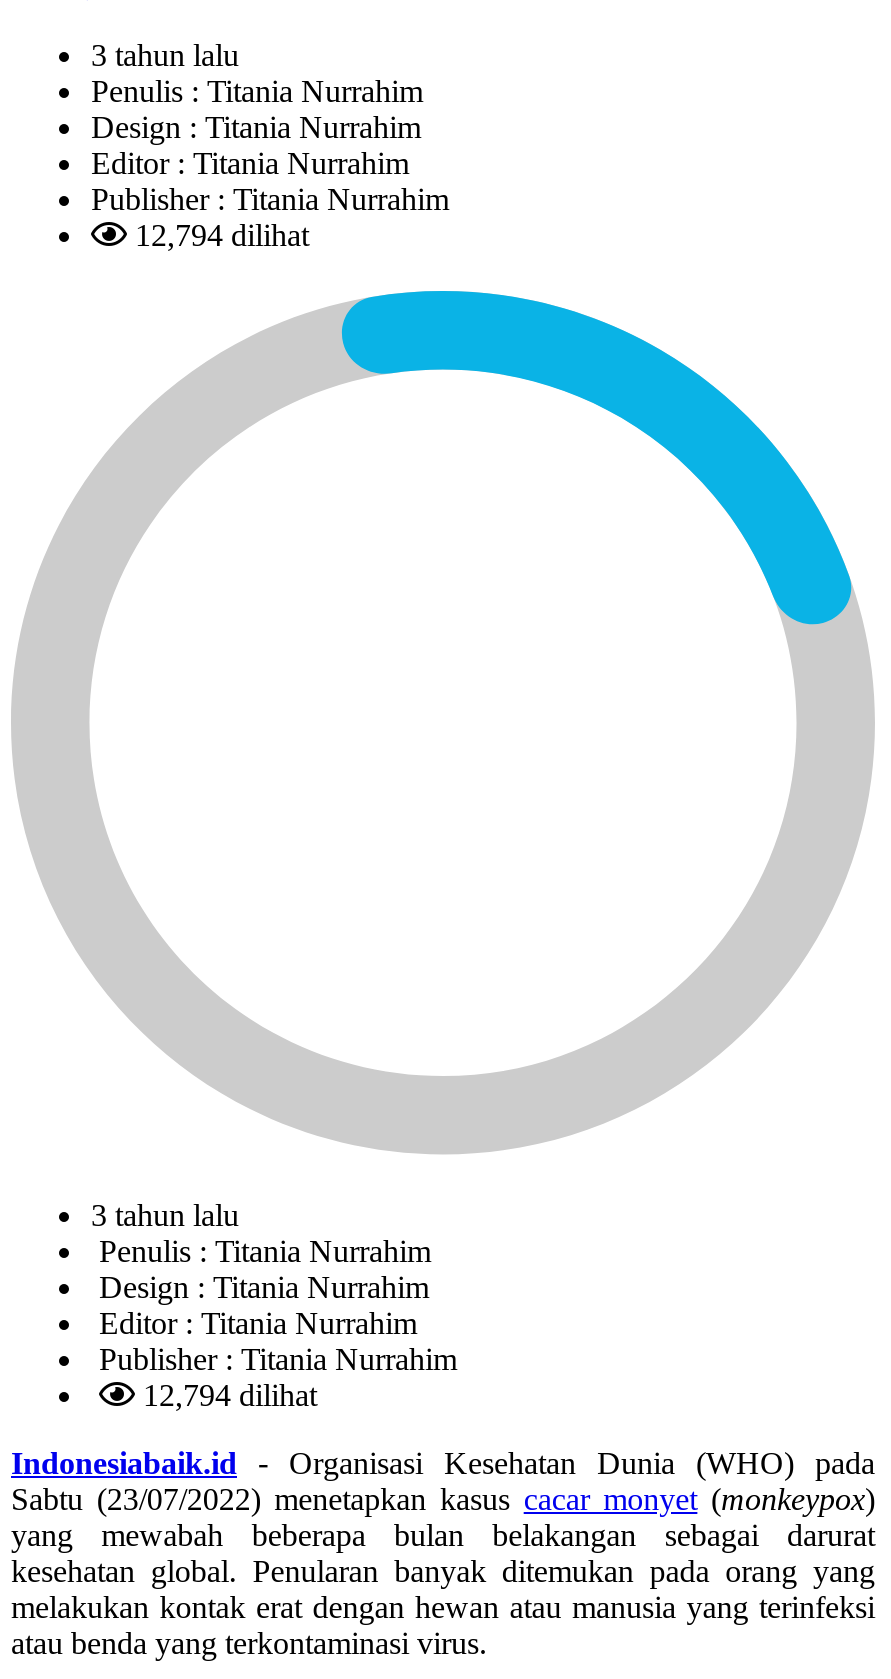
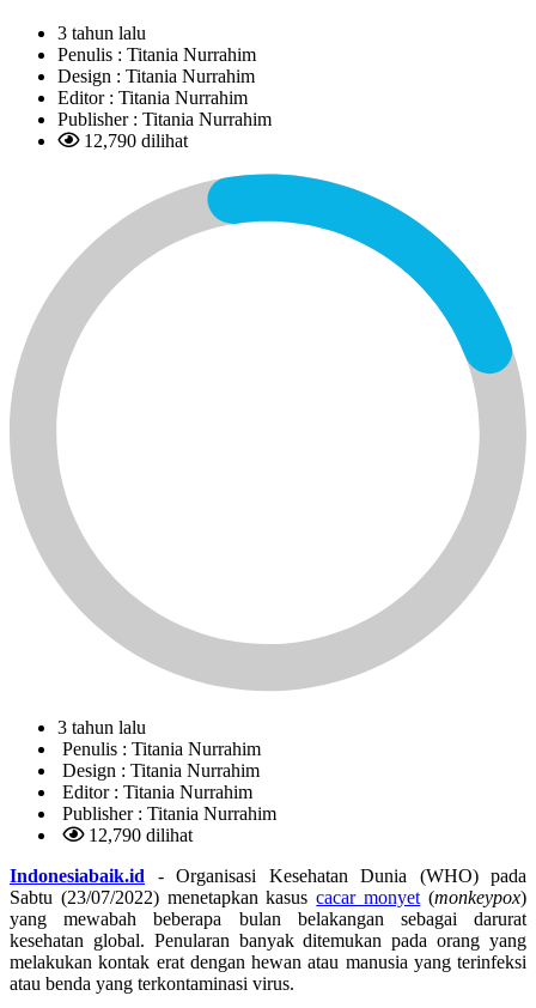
- 12,794 dilihat
+ 12,790 dilihat

- 12,794 dilihat
+ 12,790 dilihat
